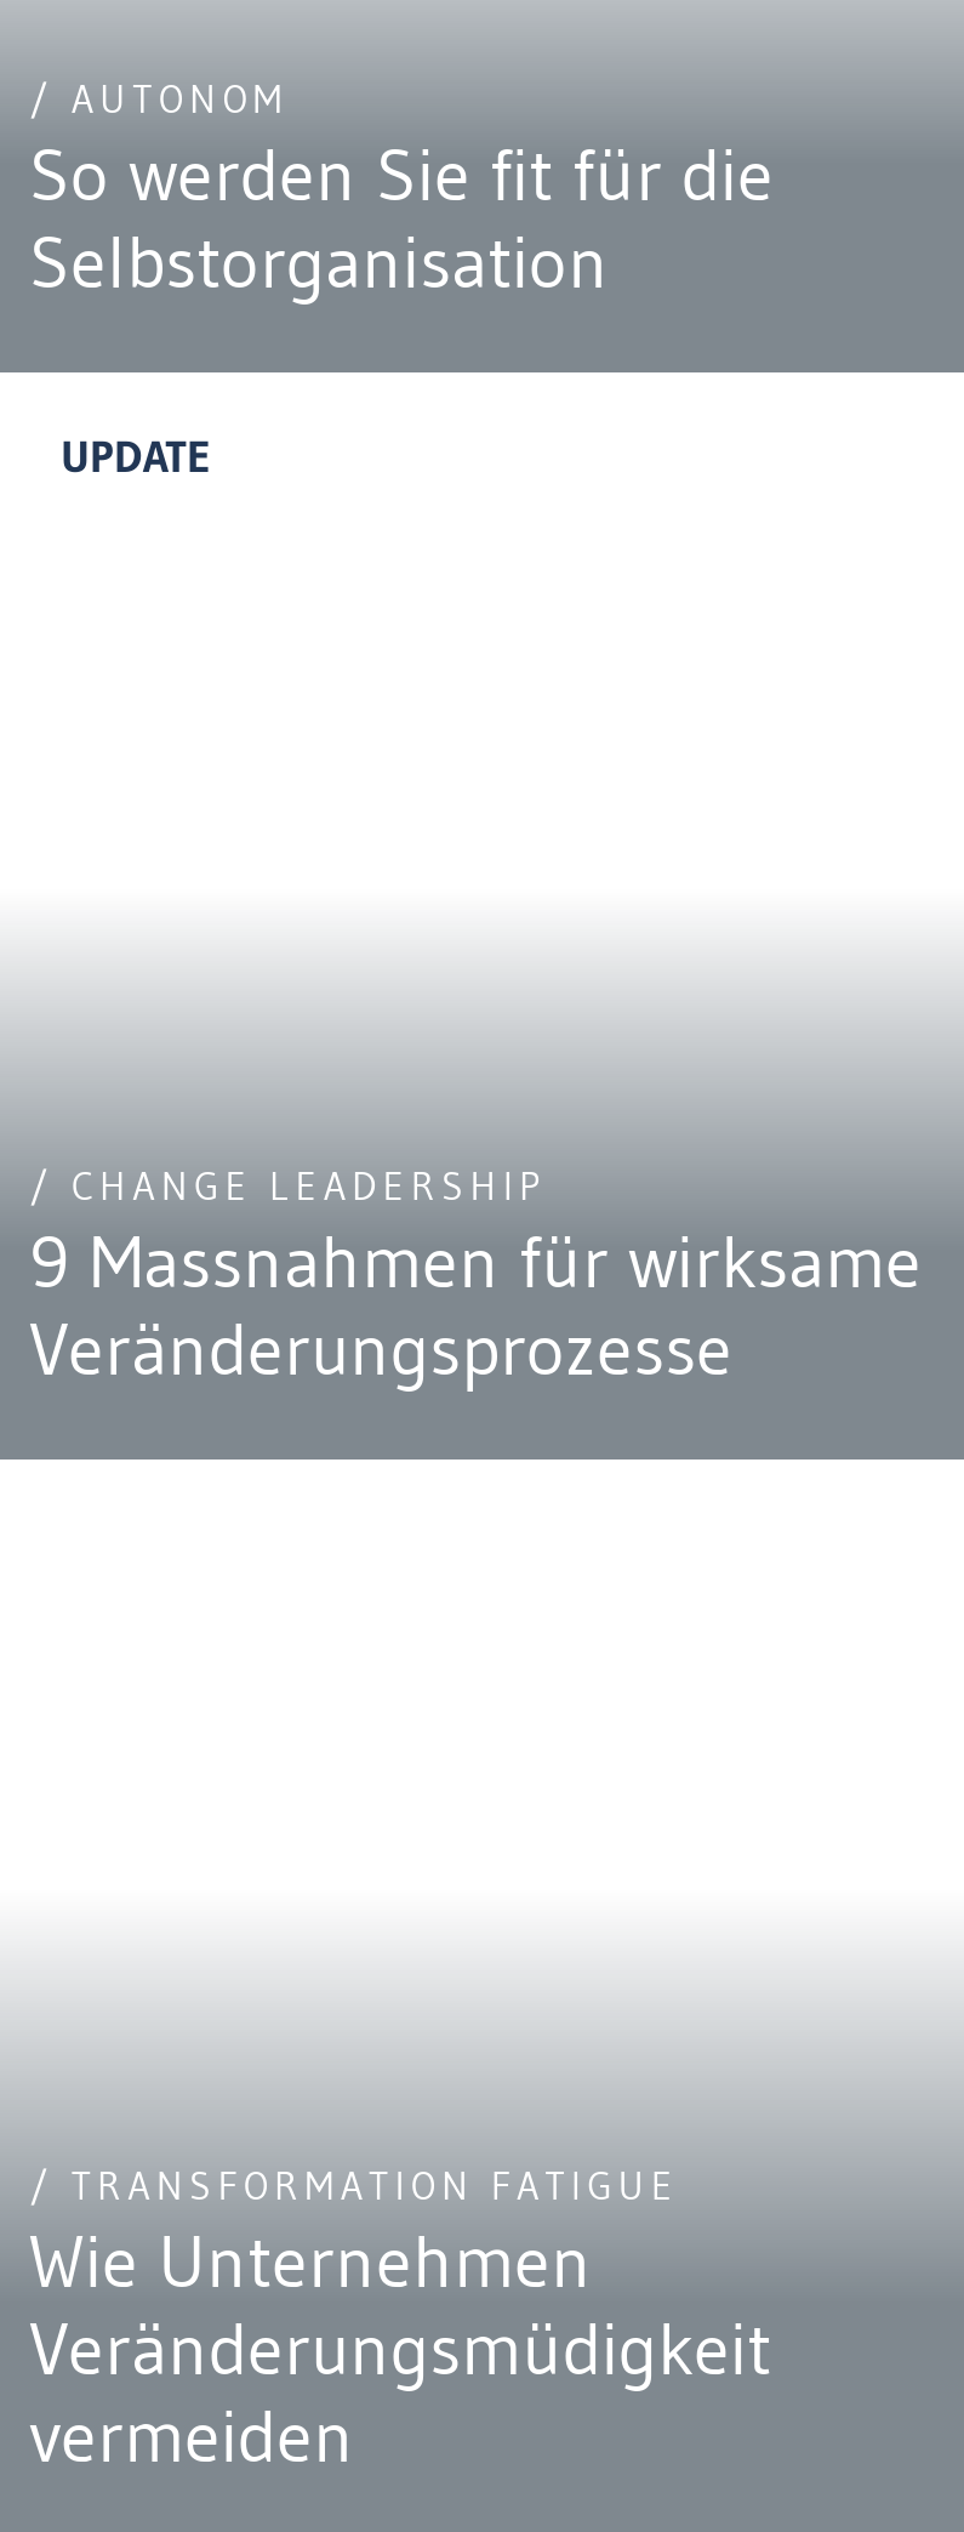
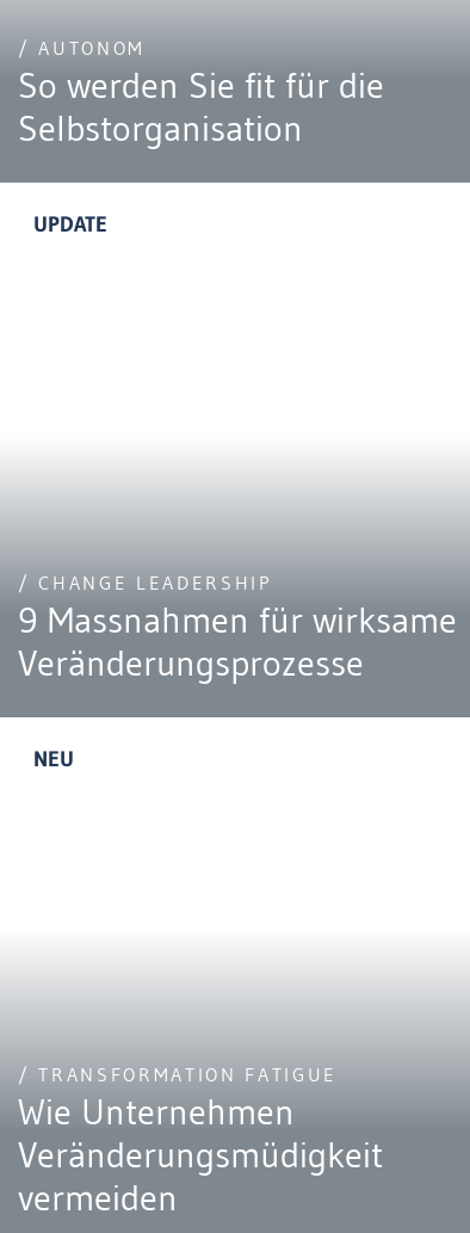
+ NEU
